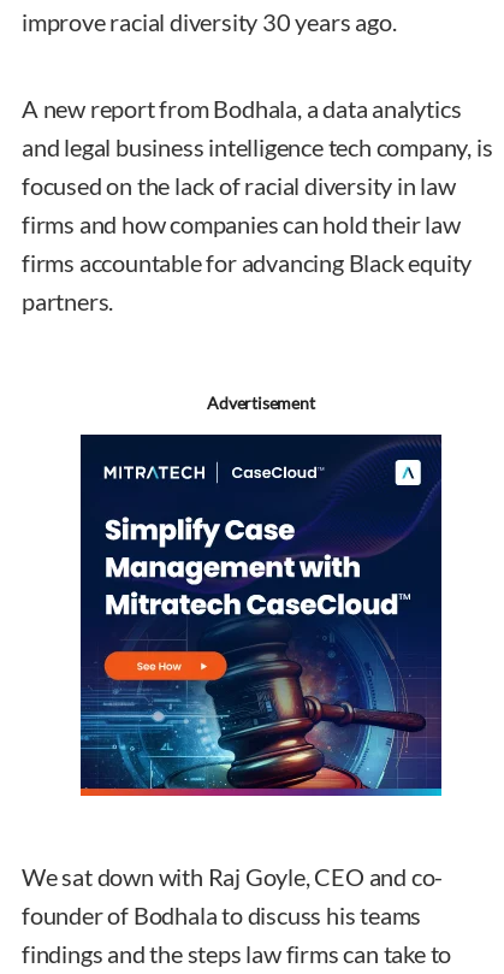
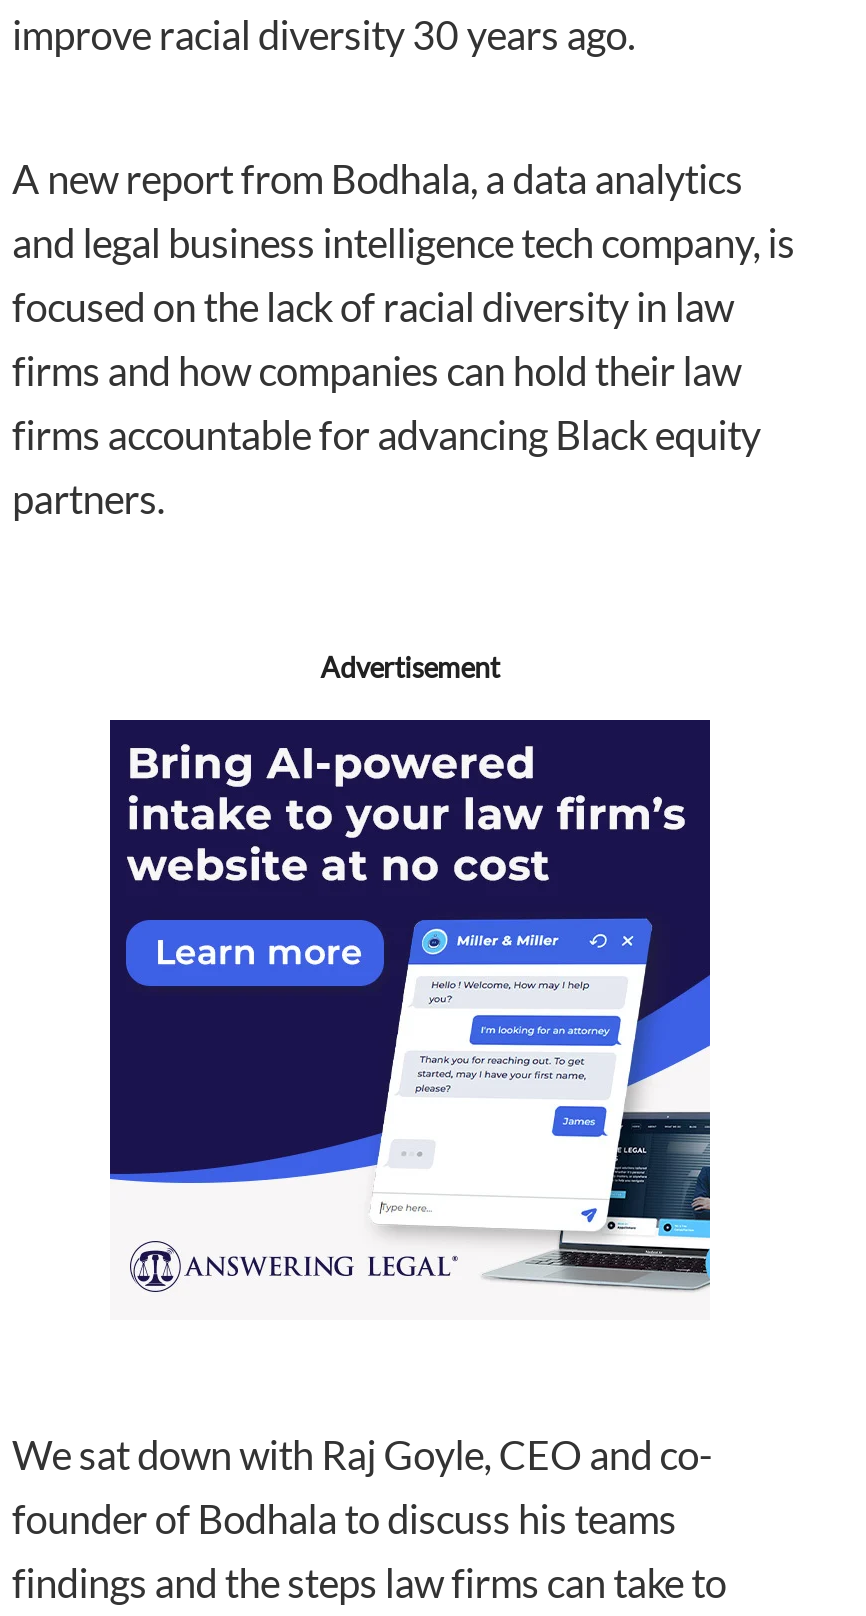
- [image]
+ [image]
